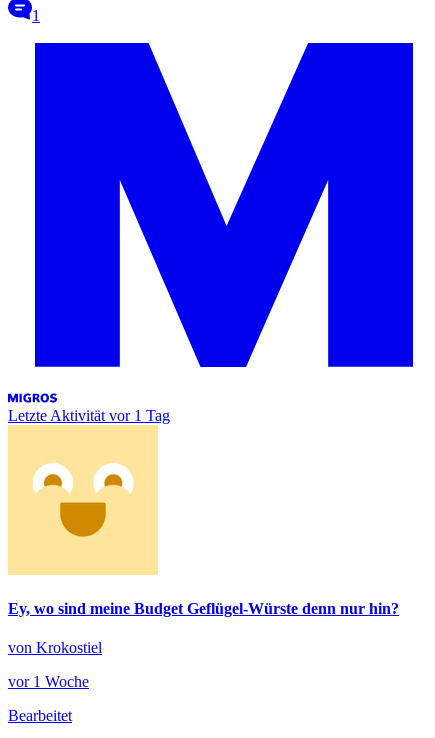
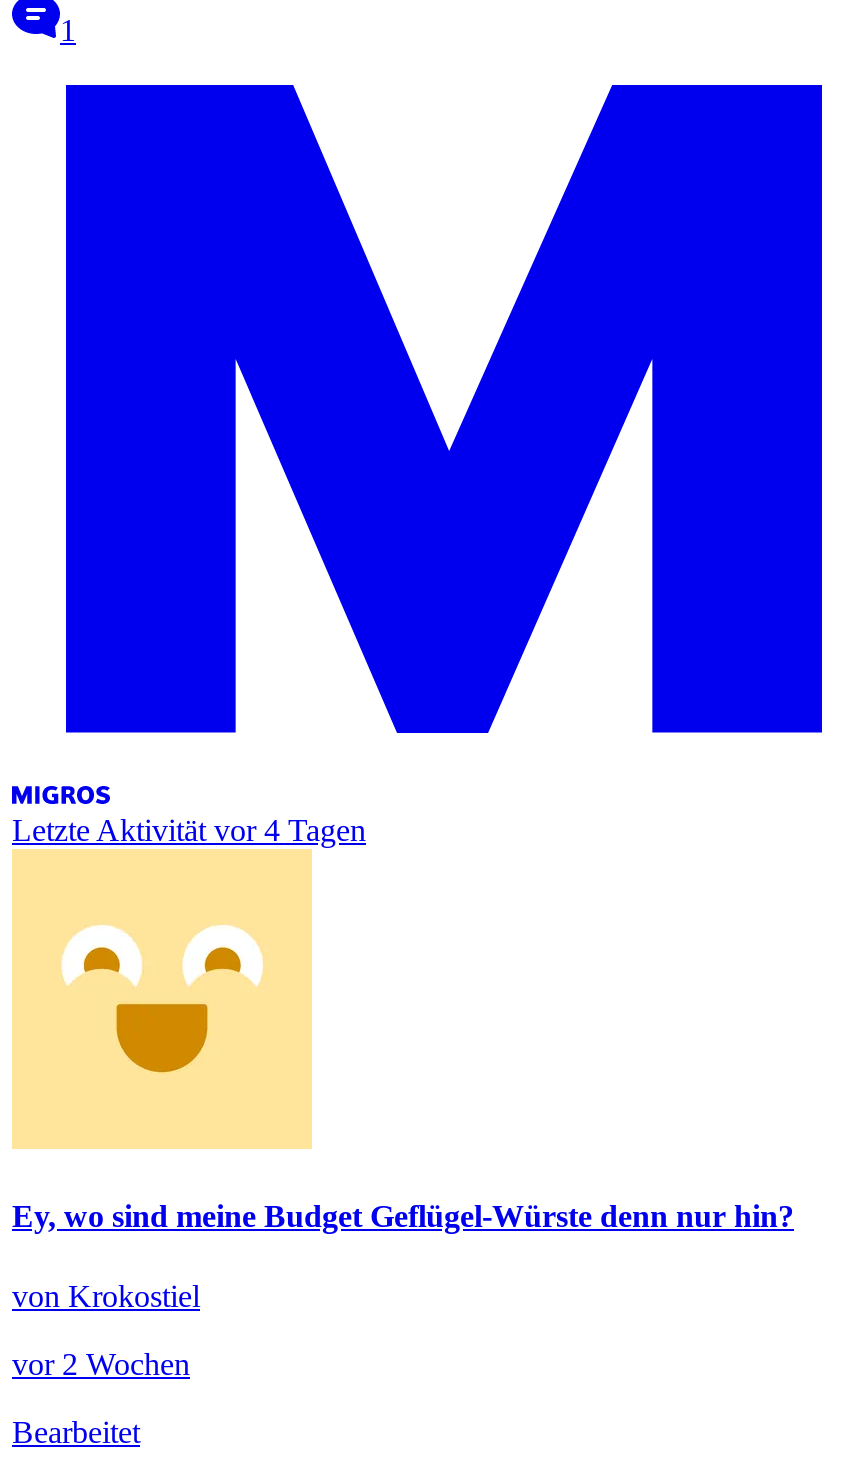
- Letzte Aktivität vor 1 Tag
+ Letzte Aktivität vor 4 Tagen

- vor 1 Woche
+ vor 2 Wochen
